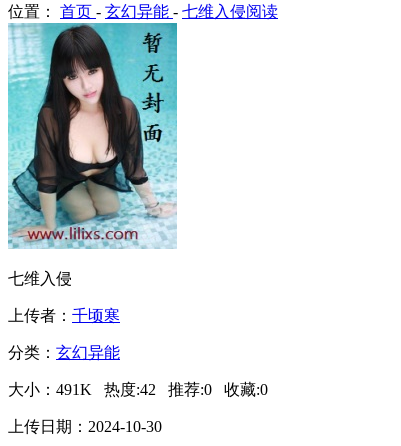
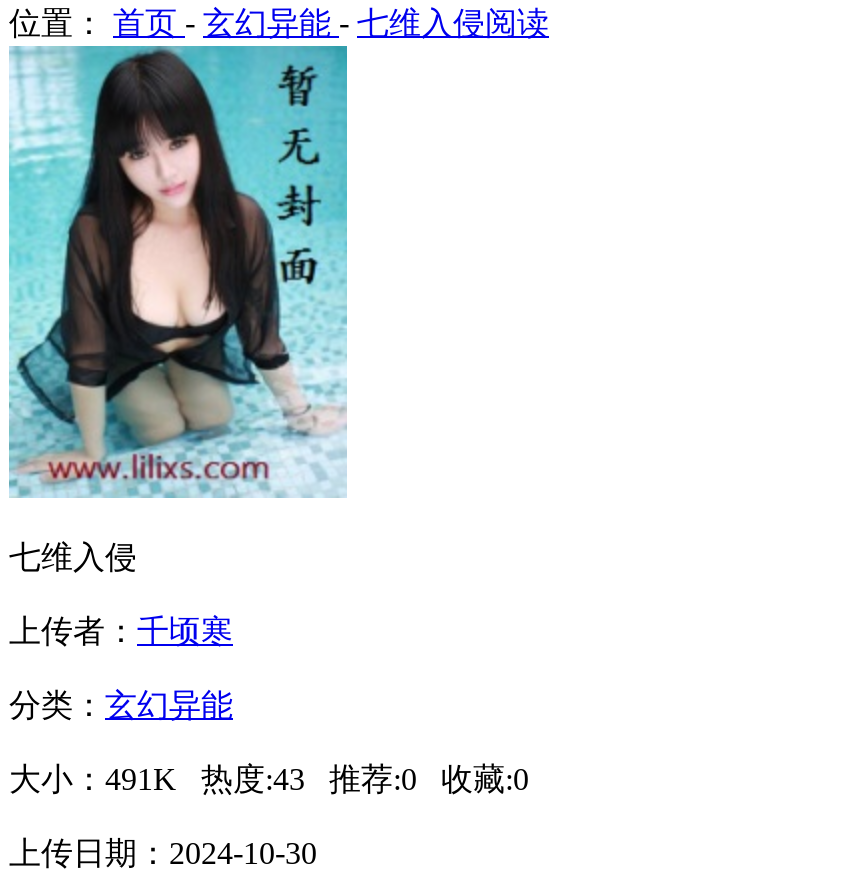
- 大小：491K热度:42推荐:0收藏:0
+ 大小：491K热度:43推荐:0收藏:0
